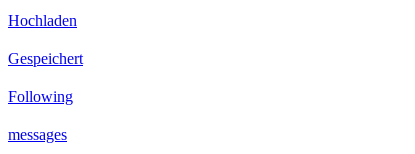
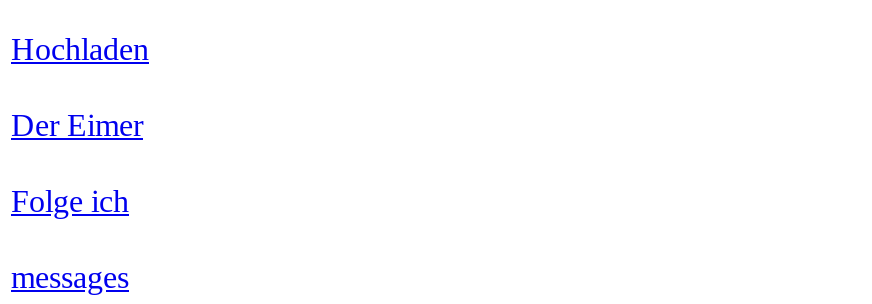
- Gespeichert
+ Der Eimer

- Following
+ Folge ich
